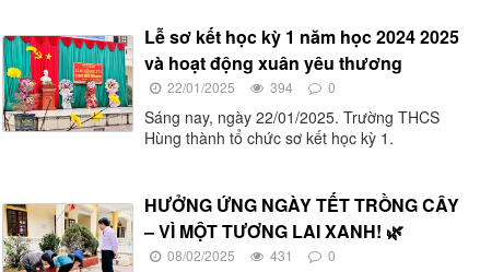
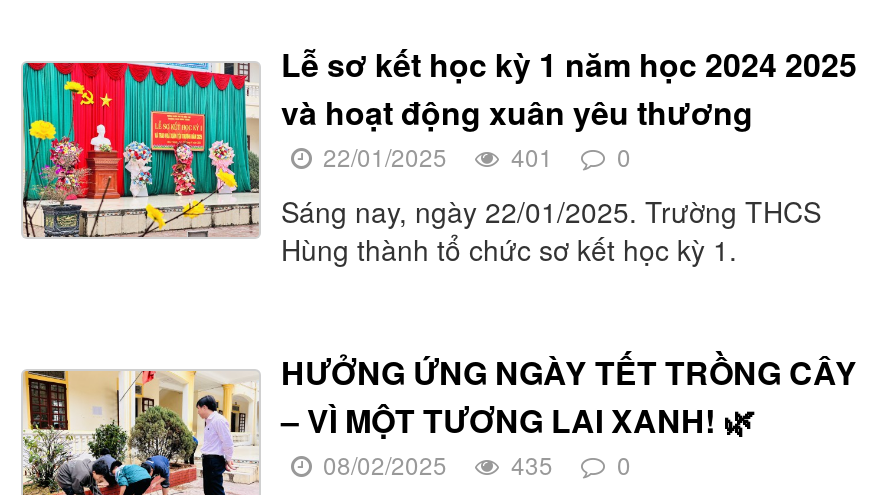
- 22/01/2025 394 0
+ 22/01/2025 401 0

- 08/02/2025 431 0
+ 08/02/2025 435 0
